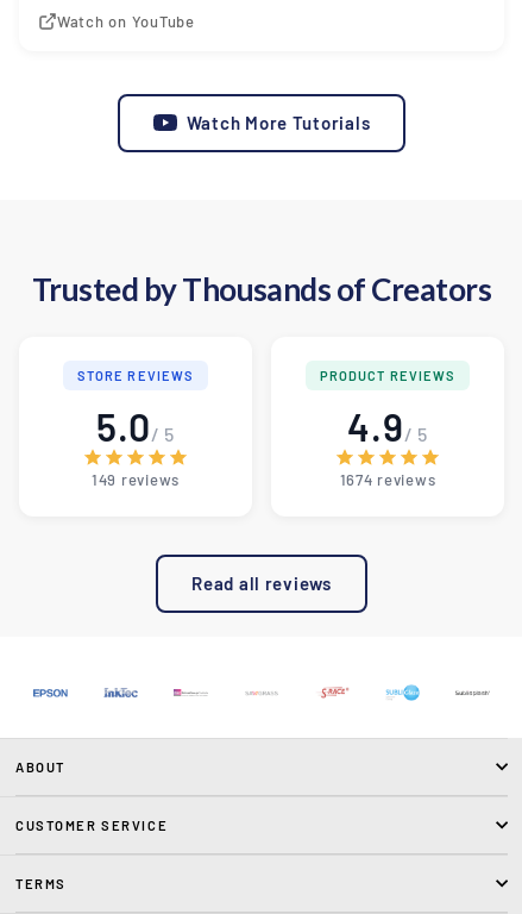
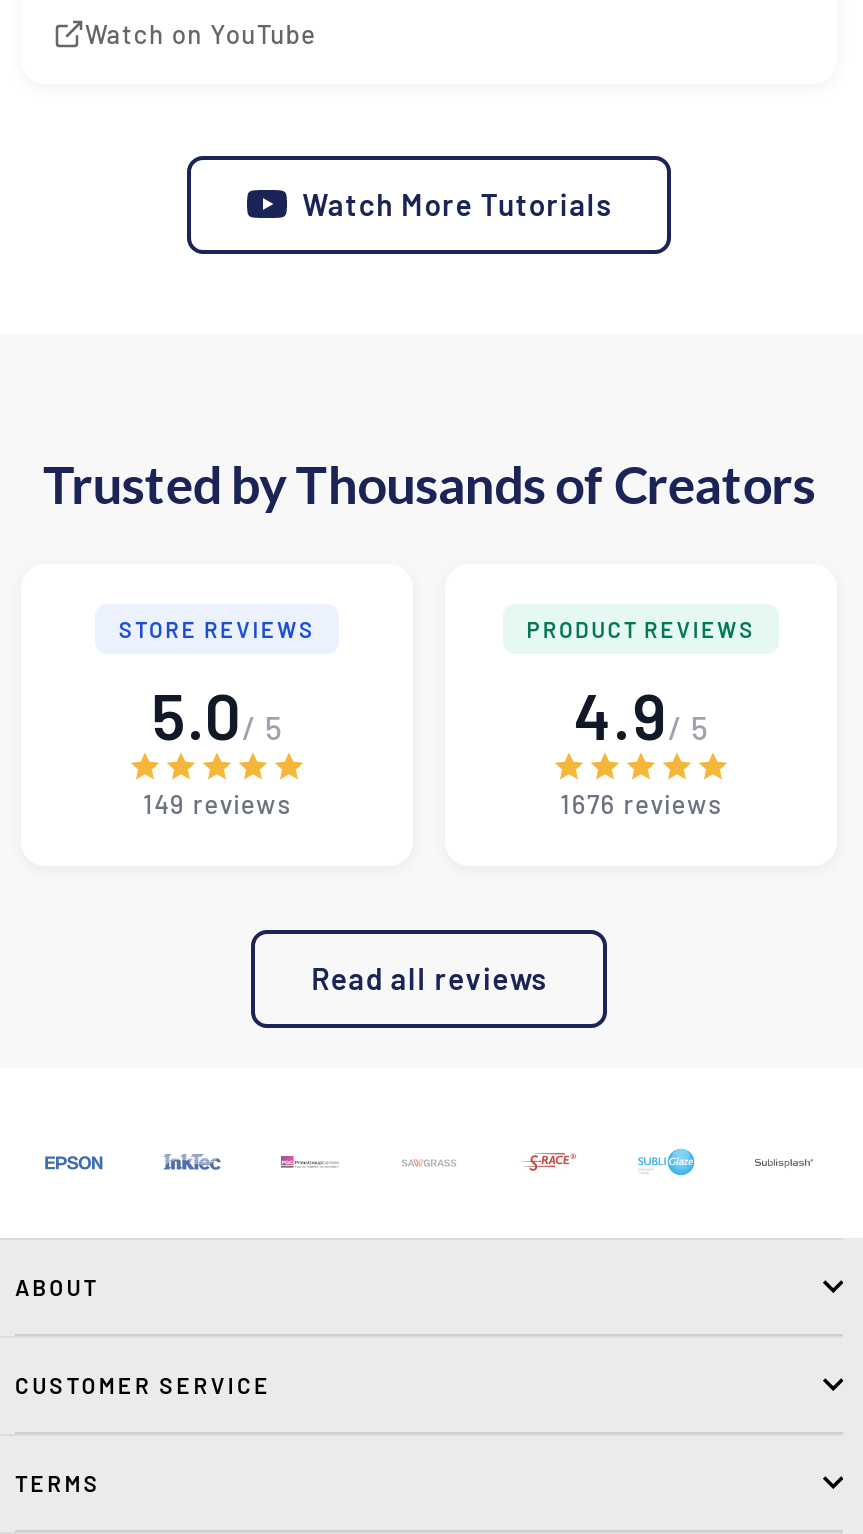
- 1674 reviews
+ 1676 reviews
